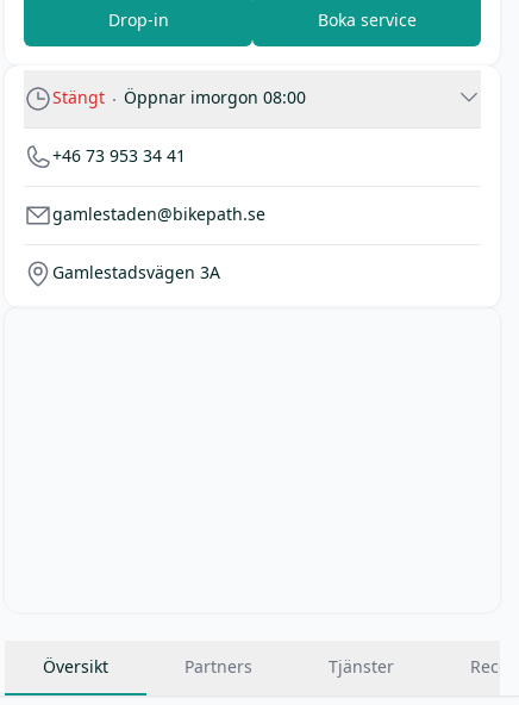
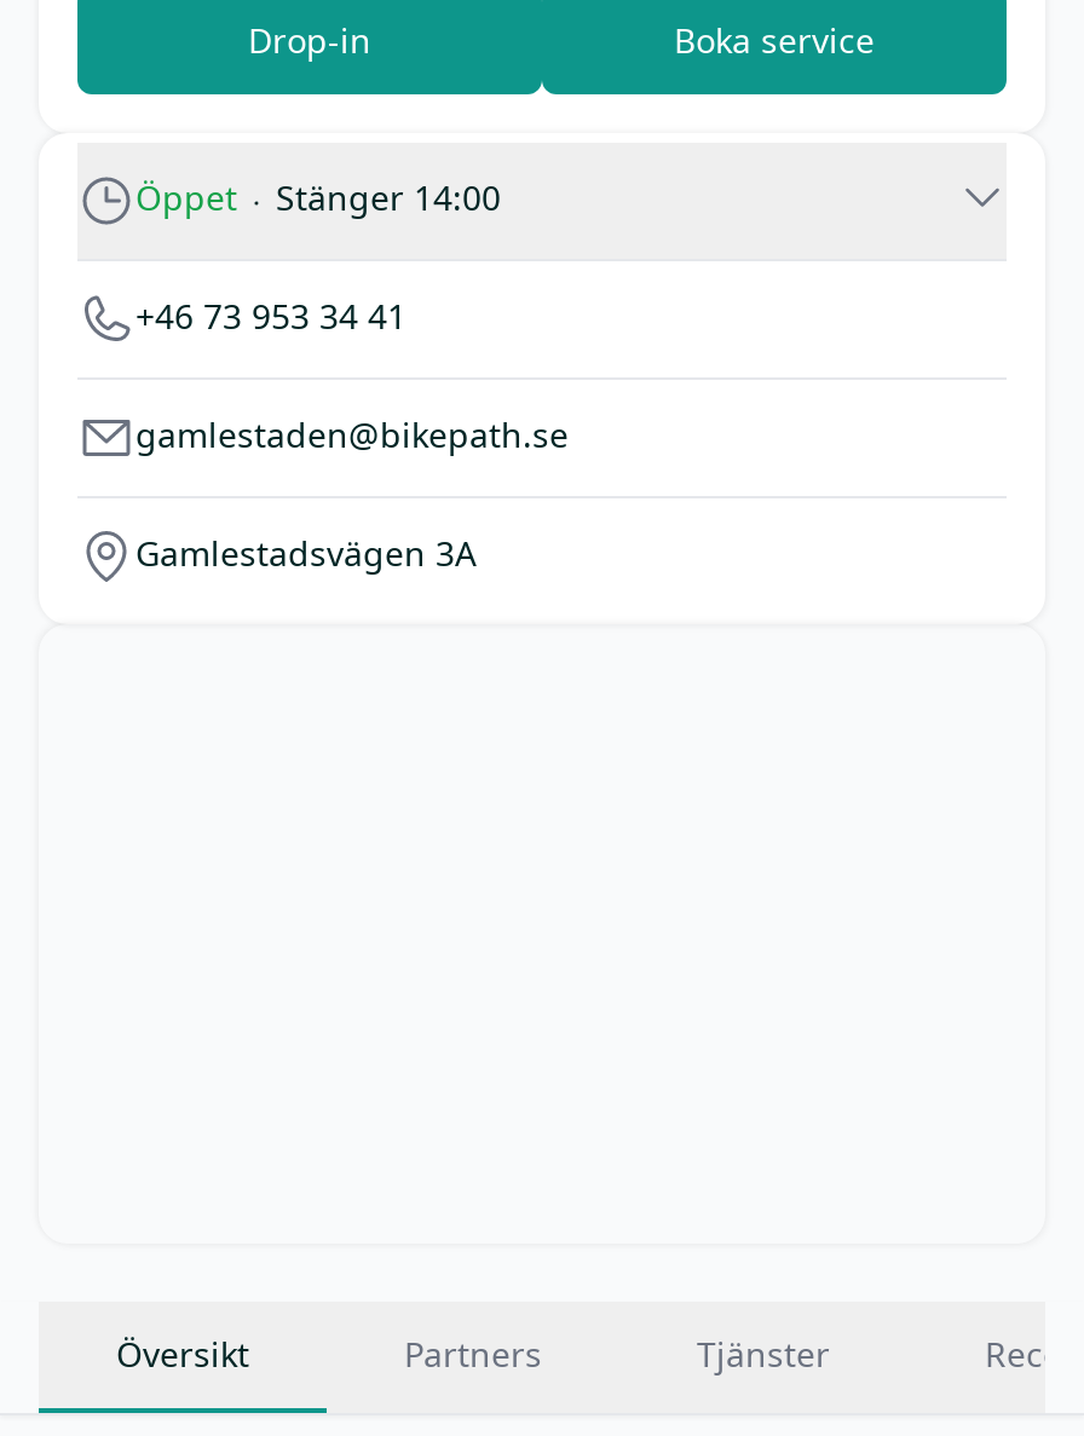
- Stängt
- Öppnar imorgon 08:00
+ Öppet
+ Stänger 14:00
